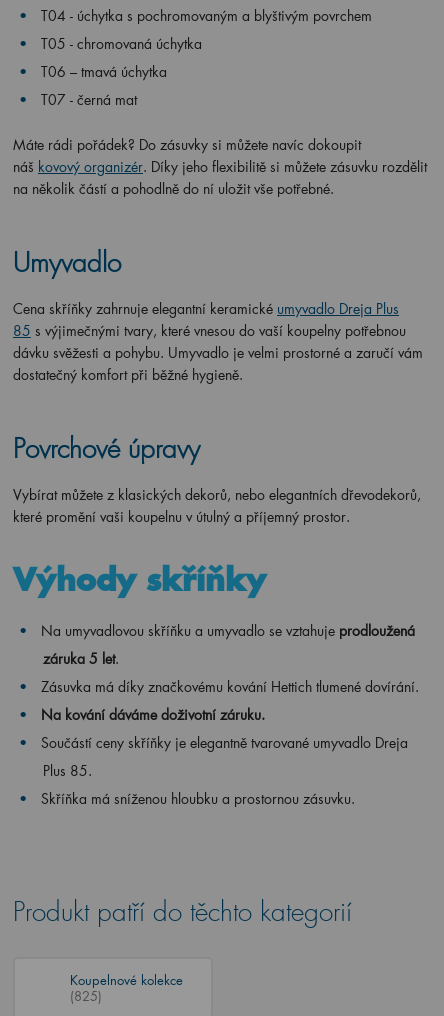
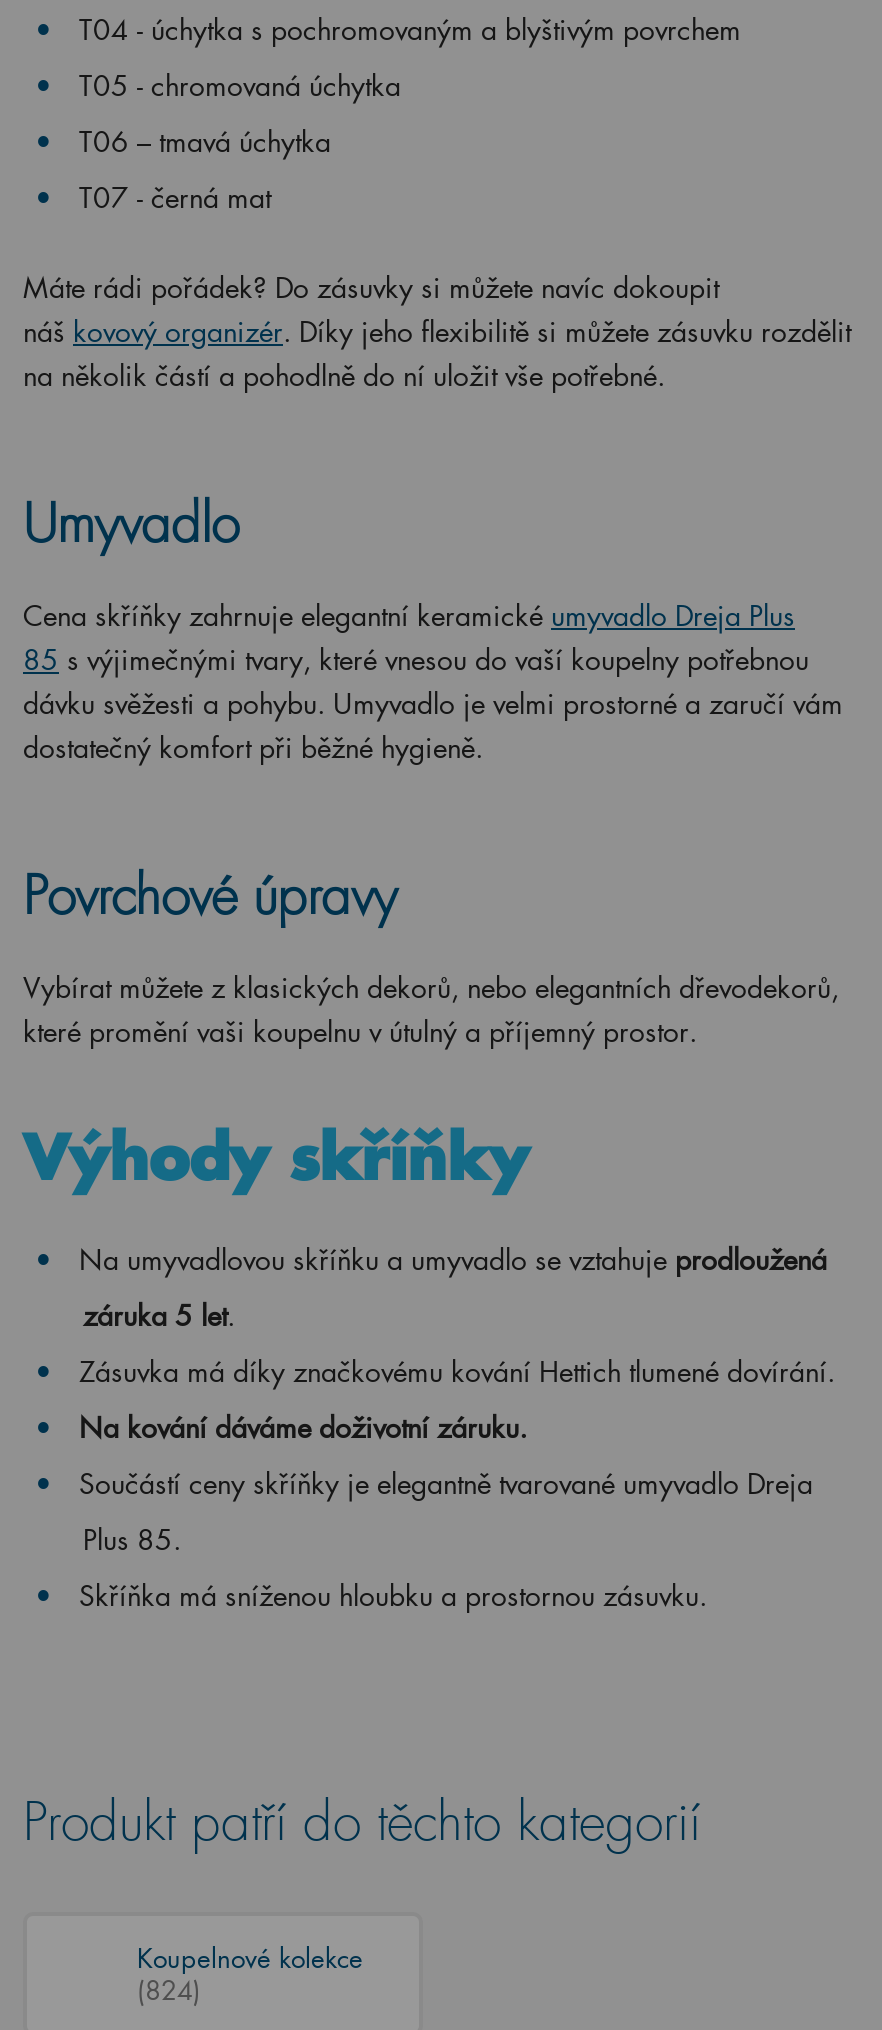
- (825)
+ (824)
